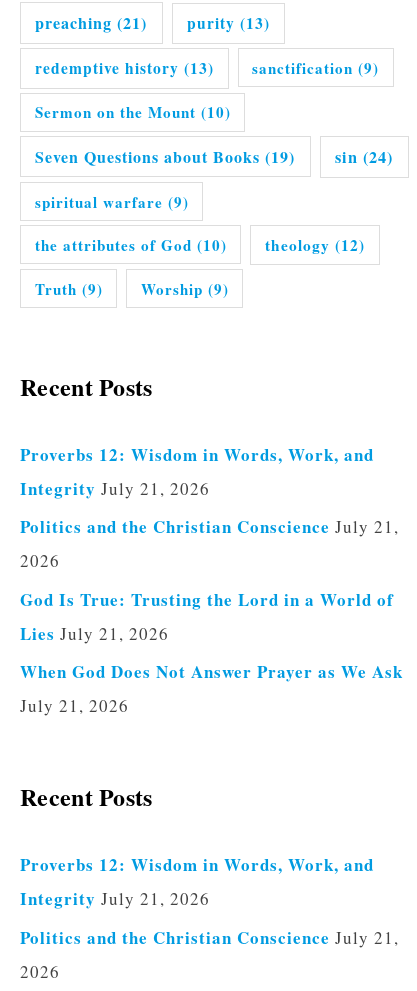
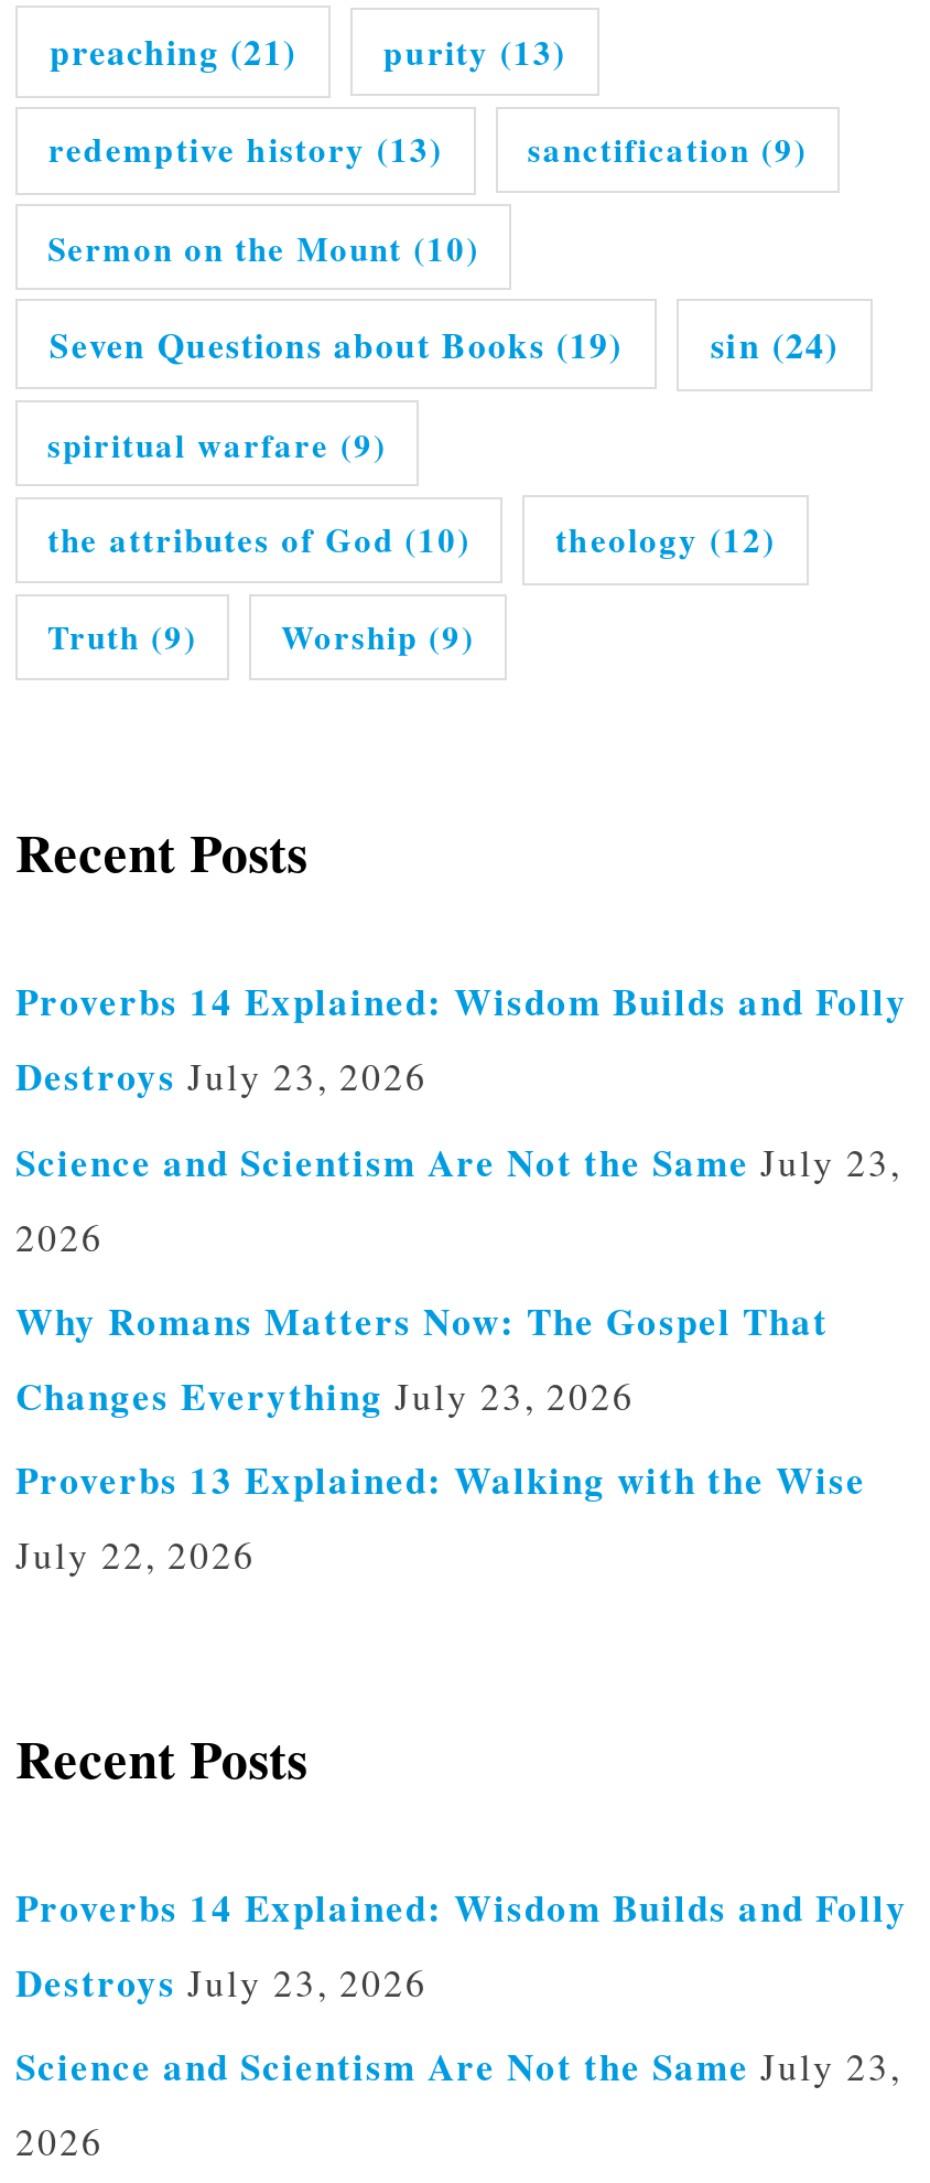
- Proverbs 12: Wisdom in Words, Work, and
- Integrity July 21, 2026
+ Proverbs 14 Explained: Wisdom Builds and Folly
+ Destroys July 23, 2026

- Politics and the Christian Conscience July 21,
+ Science and Scientism Are Not the Same July 23,

- God Is True: Trusting the Lord in a World of
- Lies July 21, 2026
+ Why Romans Matters Now: The Gospel That
+ Changes Everything July 23, 2026

- When God Does Not Answer Prayer as We Ask
- July 21, 2026
+ Proverbs 13 Explained: Walking with the Wise
+ July 22, 2026

- Proverbs 12: Wisdom in Words, Work, and
- Integrity July 21, 2026
+ Proverbs 14 Explained: Wisdom Builds and Folly
+ Destroys July 23, 2026

- Politics and the Christian Conscience July 21,
+ Science and Scientism Are Not the Same July 23,
